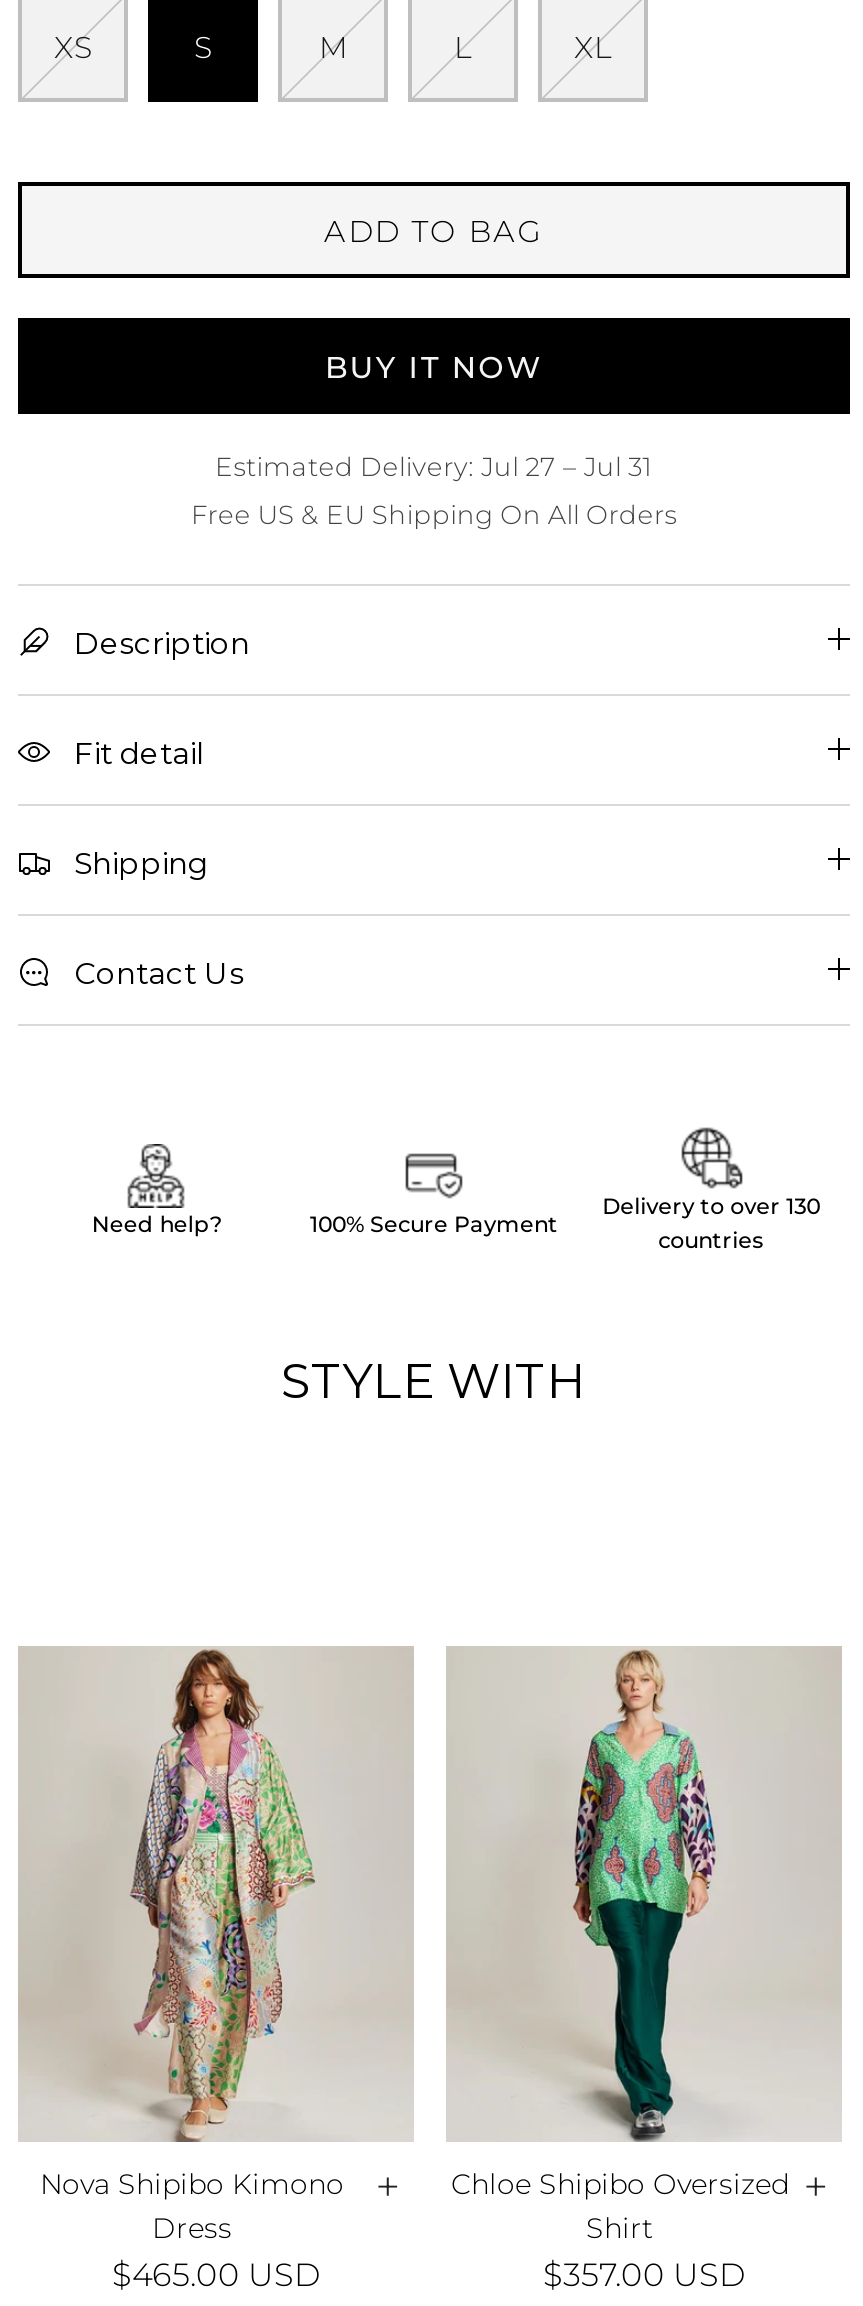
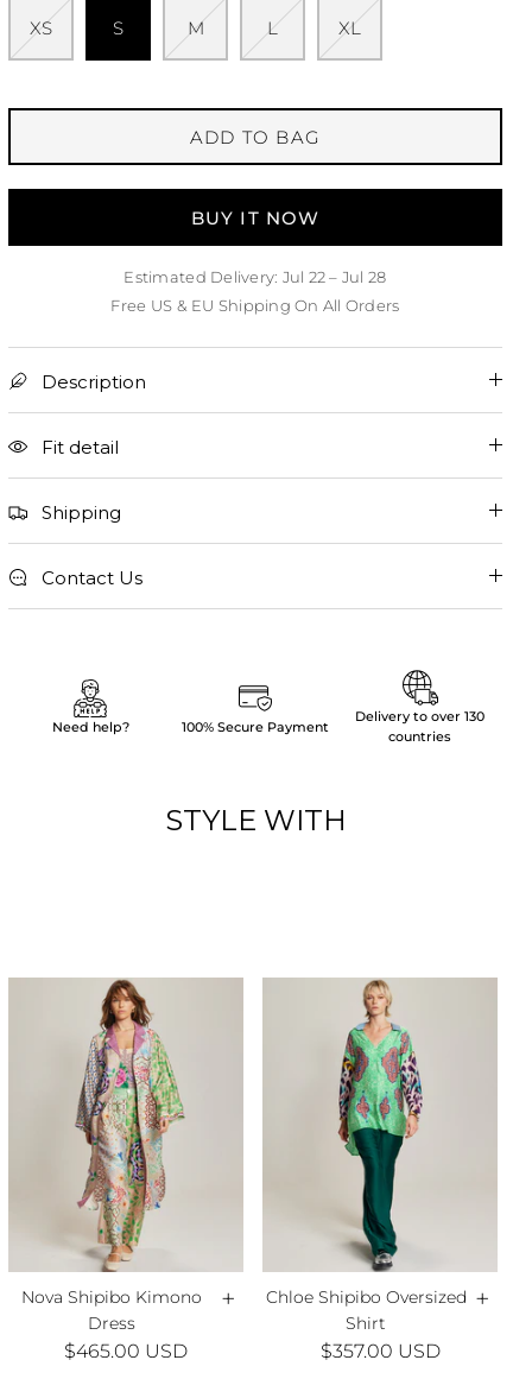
- Estimated Delivery: Jul 27 – Jul 31
+ Estimated Delivery: Jul 22 – Jul 28
